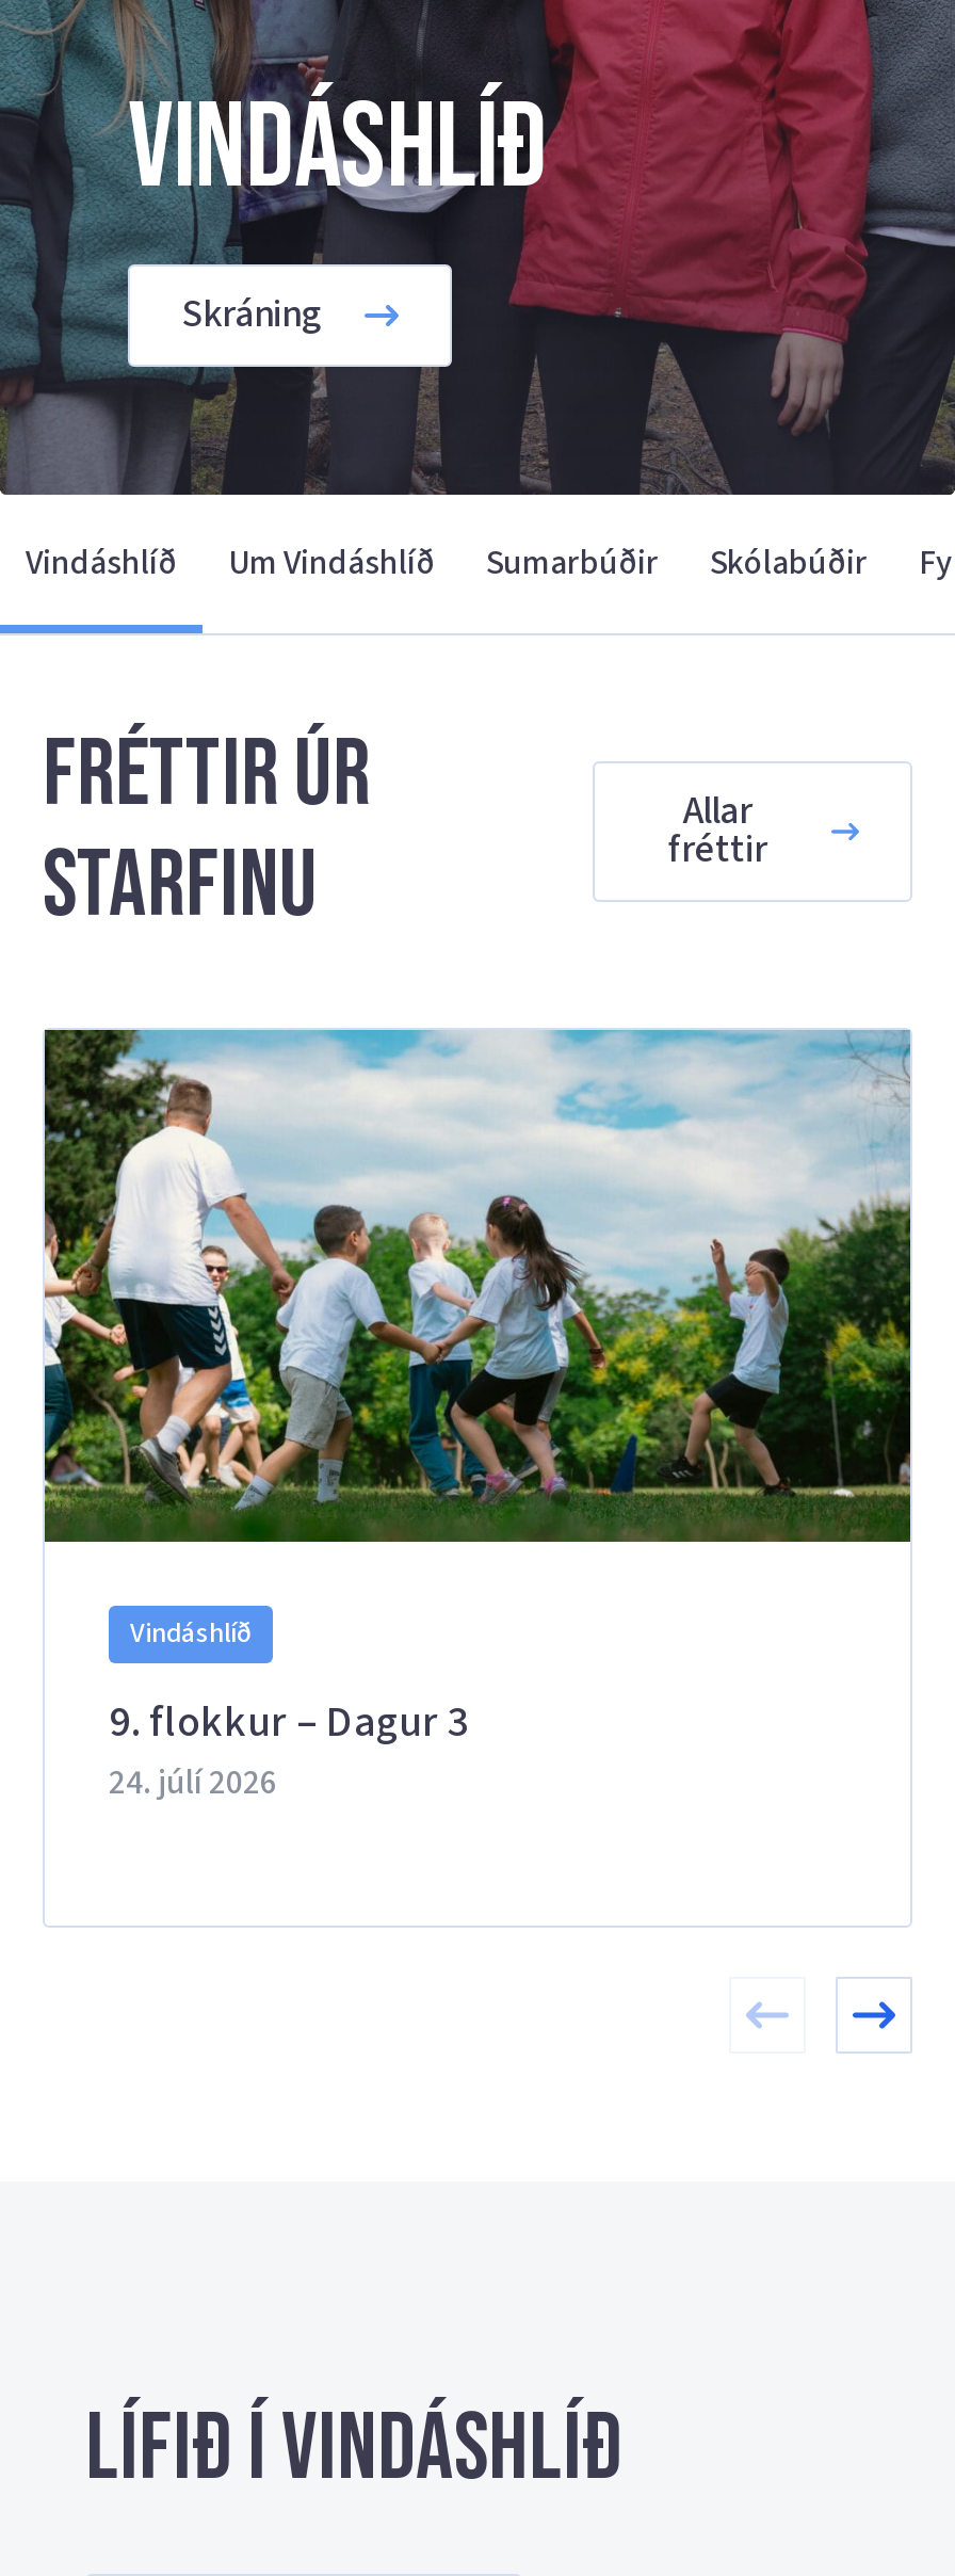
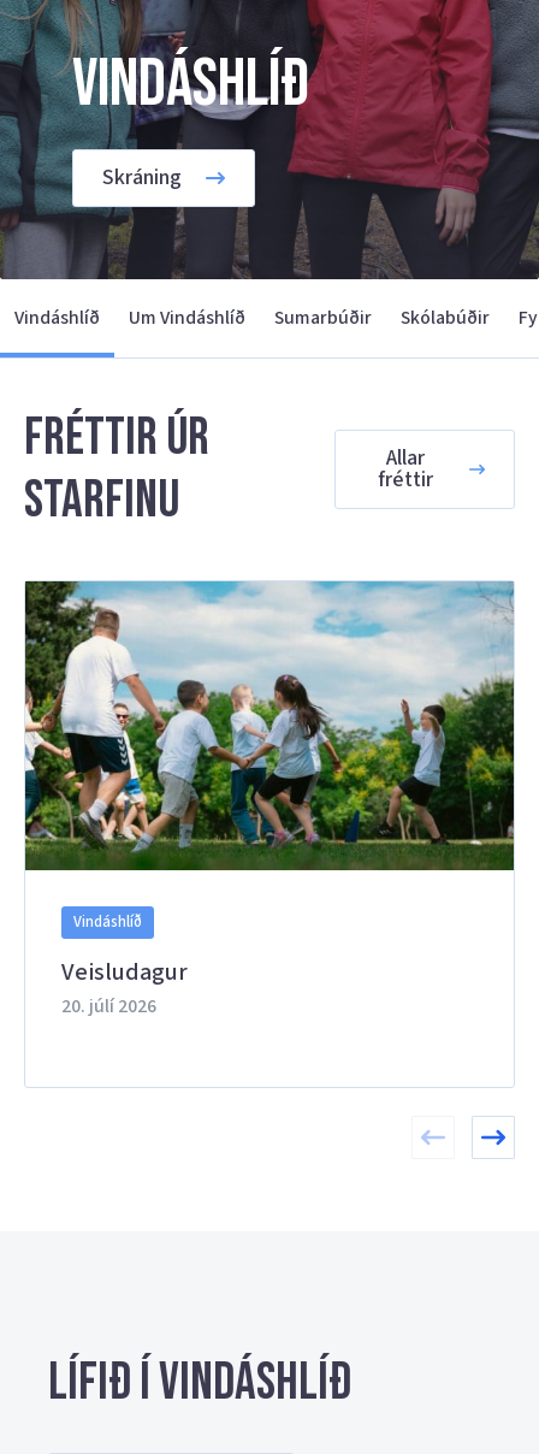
- 9. flokkur – Dagur 3
- 24. júlí 2026
+ Veisludagur
+ 20. júlí 2026
